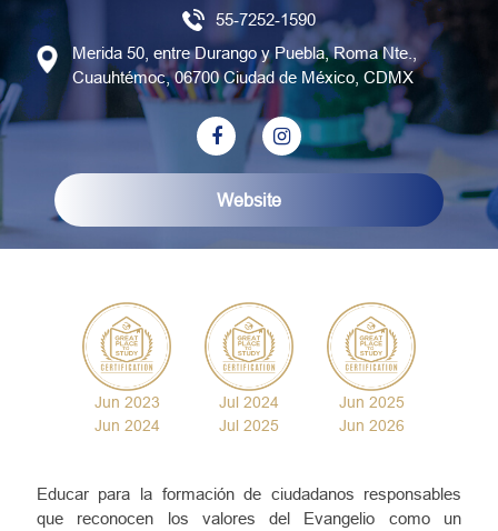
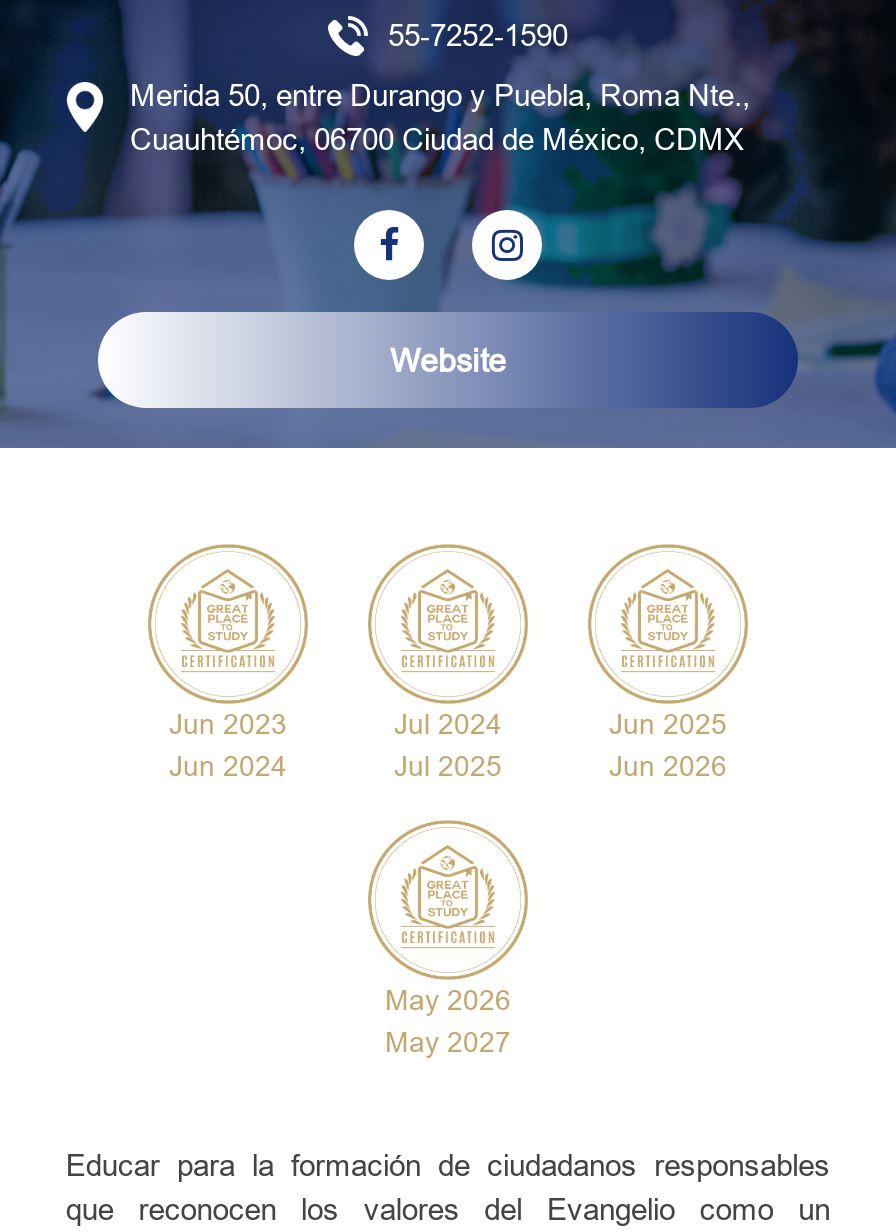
+ May 2026
+ May 2027
